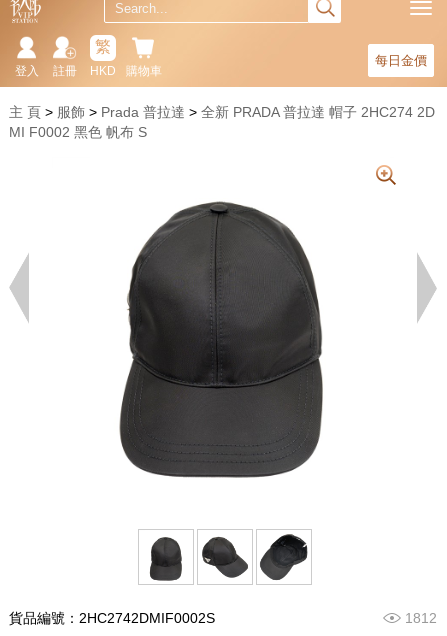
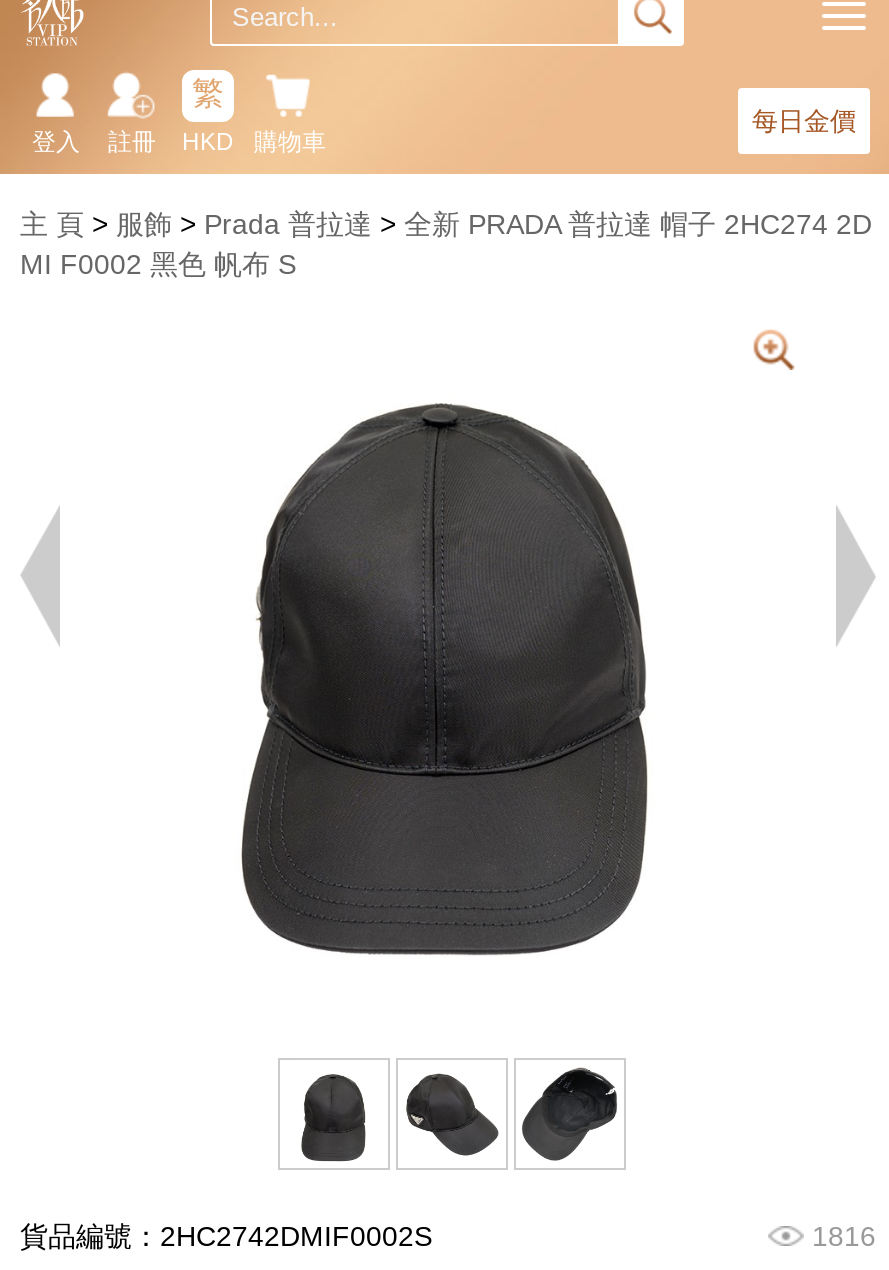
- 1812
+ 1816
